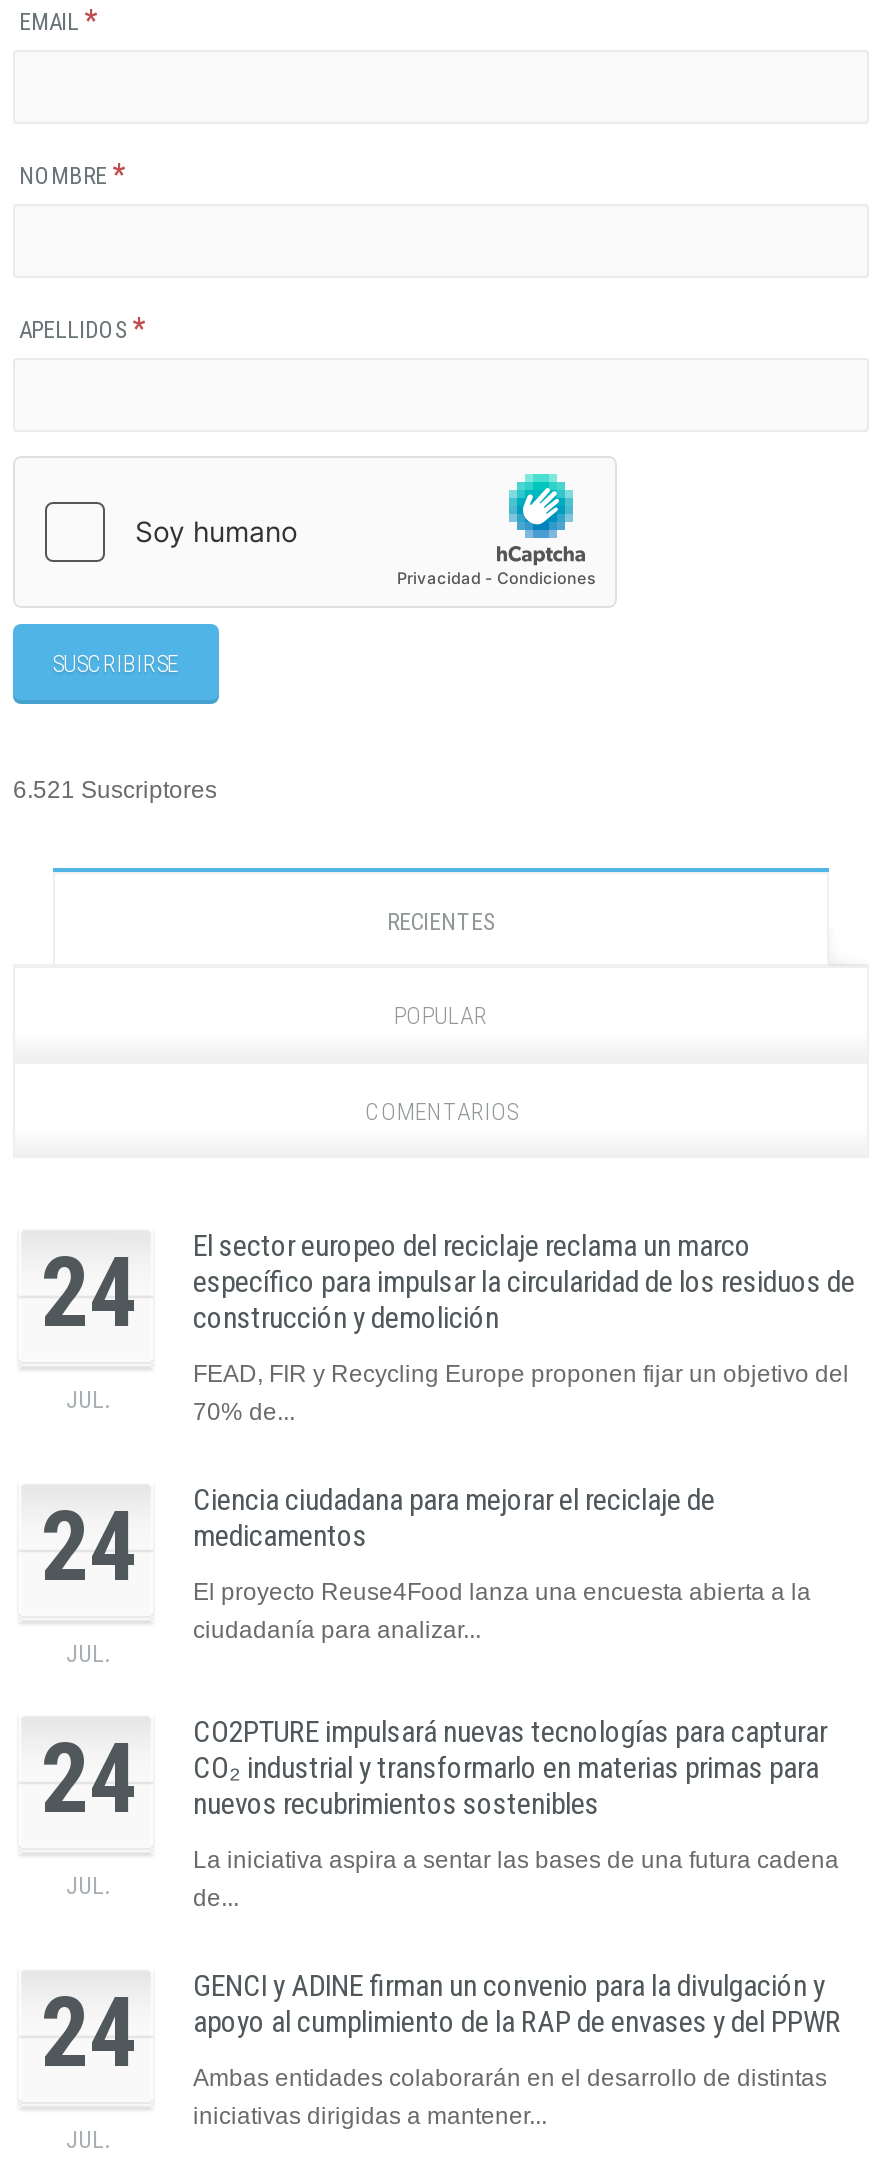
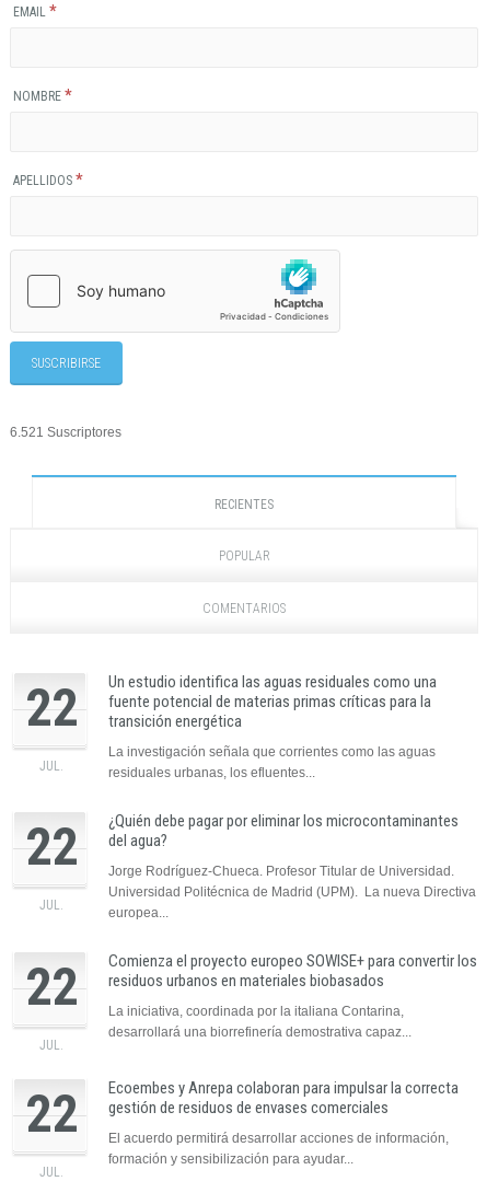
- 24
+ 22

- El sector europeo del reciclaje reclama un marco
- específico para impulsar la circularidad de los residuos de
- construcción y demolición
+ Un estudio identifica las aguas residuales como una
+ fuente potencial de materias primas críticas para la
+ transición energética

- FEAD, FIR y Recycling Europe proponen fijar un objetivo del
- 70% de...
+ La investigación señala que corrientes como las aguas
+ residuales urbanas, los efluentes...

- 24
+ 22

- Ciencia ciudadana para mejorar el reciclaje de
- medicamentos
+ ¿Quién debe pagar por eliminar los microcontaminantes
+ del agua?

- El proyecto Reuse4Food lanza una encuesta abierta a la
- ciudadanía para analizar...
+ Jorge Rodríguez-Chueca. Profesor Titular de Universidad.
+ Universidad Politécnica de Madrid (UPM). La nueva Directiva
+ europea...

- 24
+ 22

- CO2PTURE impulsará nuevas tecnologías para capturar
- CO₂ industrial y transformarlo en materias primas para
- nuevos recubrimientos sostenibles
+ Comienza el proyecto europeo SOWISE+ para convertir los
+ residuos urbanos en materiales biobasados

- La iniciativa aspira a sentar las bases de una futura cadena
- de...
+ La iniciativa, coordinada por la italiana Contarina,
+ desarrollará una biorrefinería demostrativa capaz...

- 24
+ 22

- GENCI y ADINE firman un convenio para la divulgación y
- apoyo al cumplimiento de la RAP de envases y del PPWR
+ Ecoembes y Anrepa colaboran para impulsar la correcta
+ gestión de residuos de envases comerciales

- Ambas entidades colaborarán en el desarrollo de distintas
- iniciativas dirigidas a mantener...
+ El acuerdo permitirá desarrollar acciones de información,
+ formación y sensibilización para ayudar...
